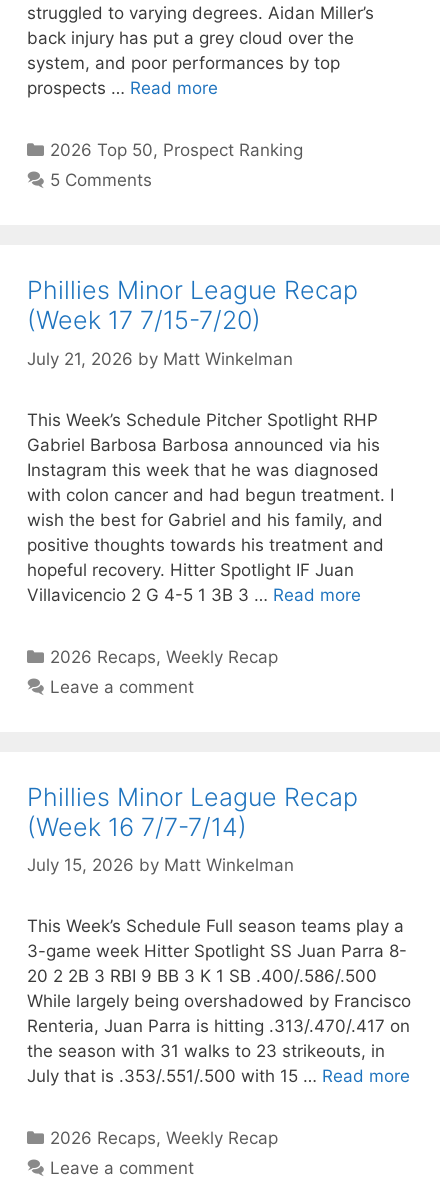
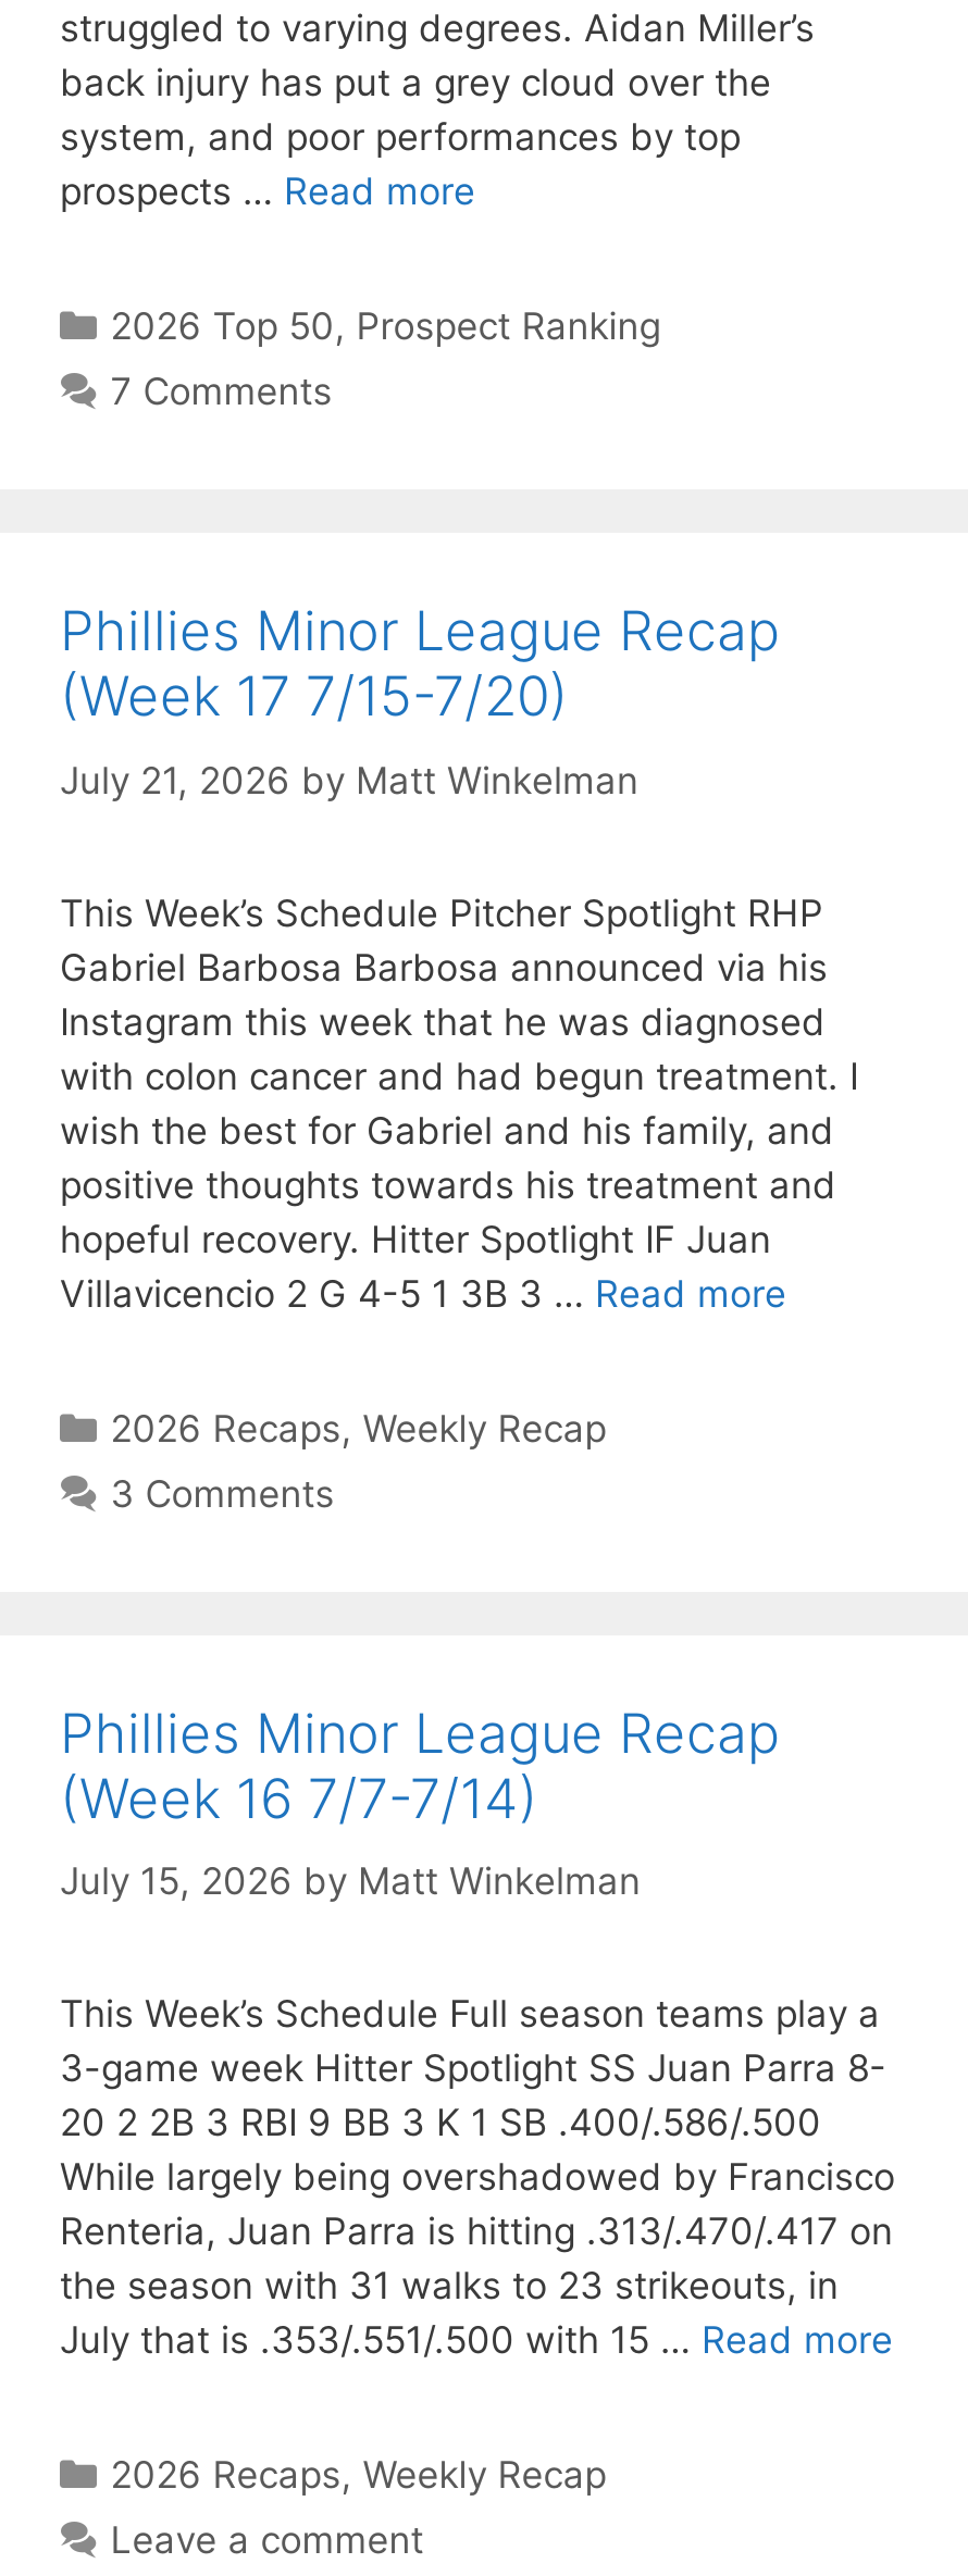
- 5 Comments
+ 7 Comments

- Leave a comment
+ 3 Comments
